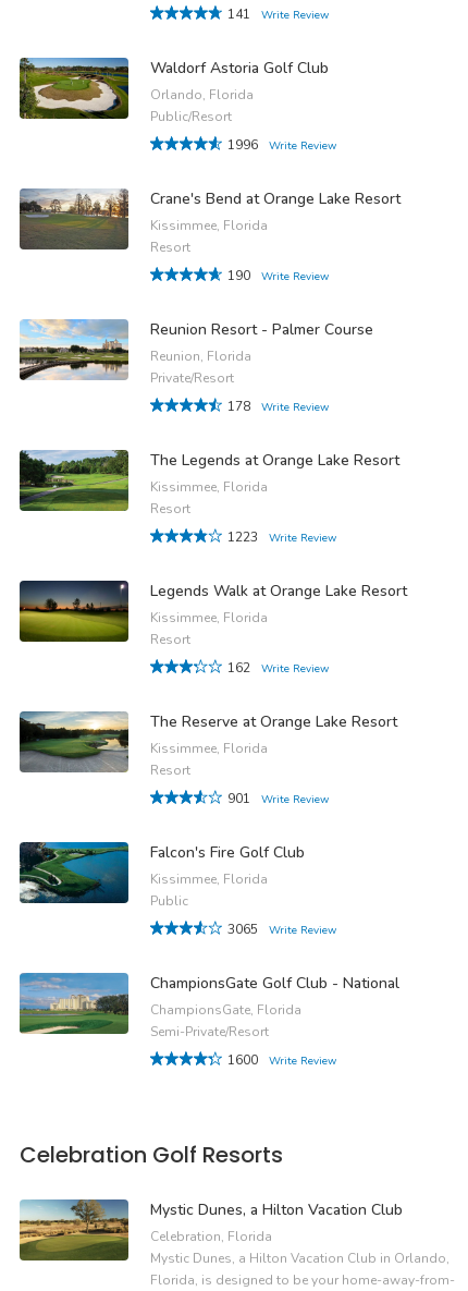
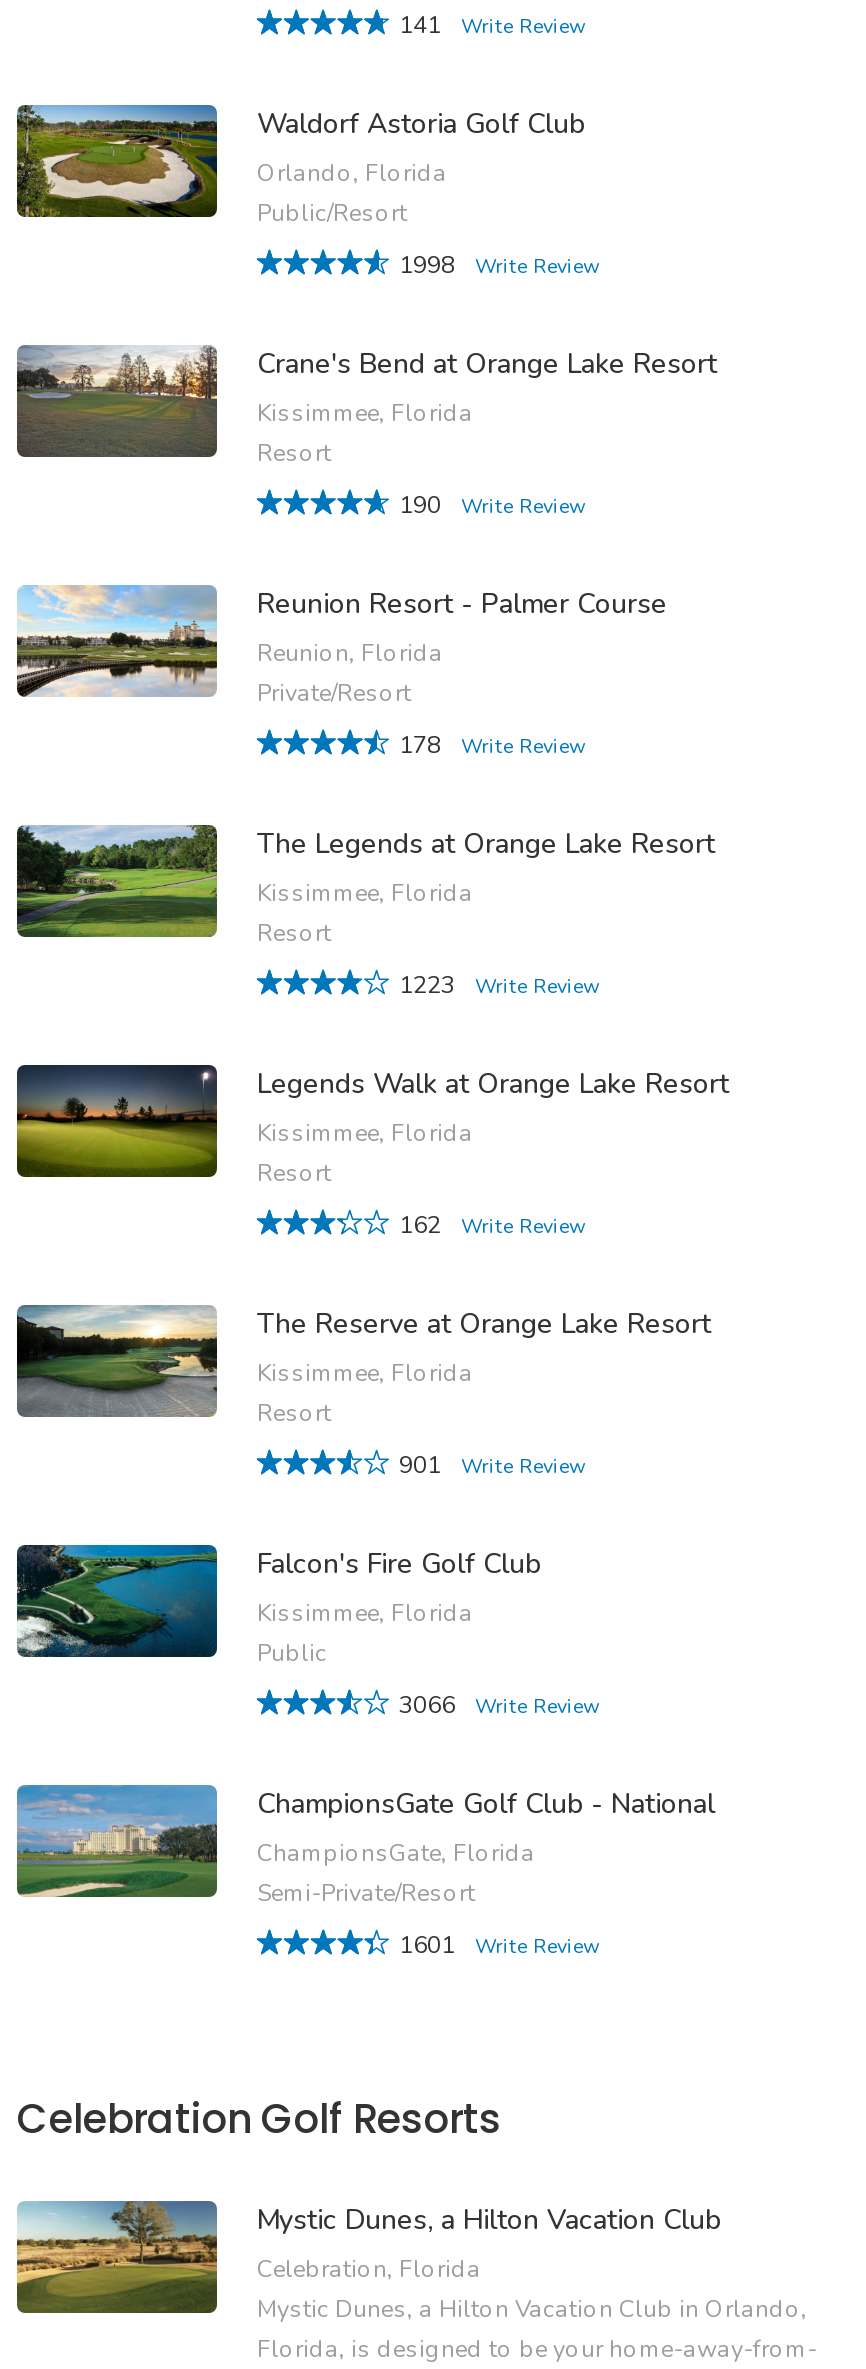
- 1996 Write Review
+ 1998 Write Review

- 3065 Write Review
+ 3066 Write Review

- 1600 Write Review
+ 1601 Write Review
